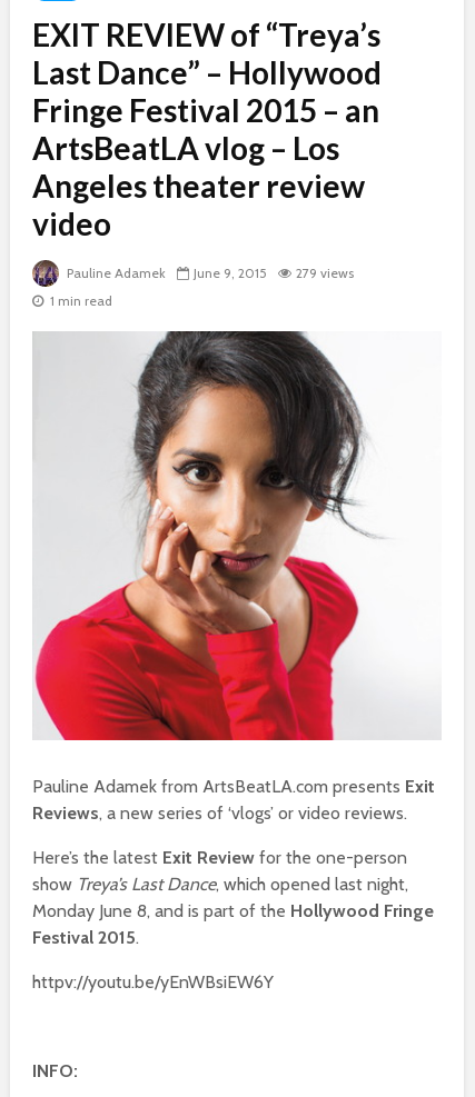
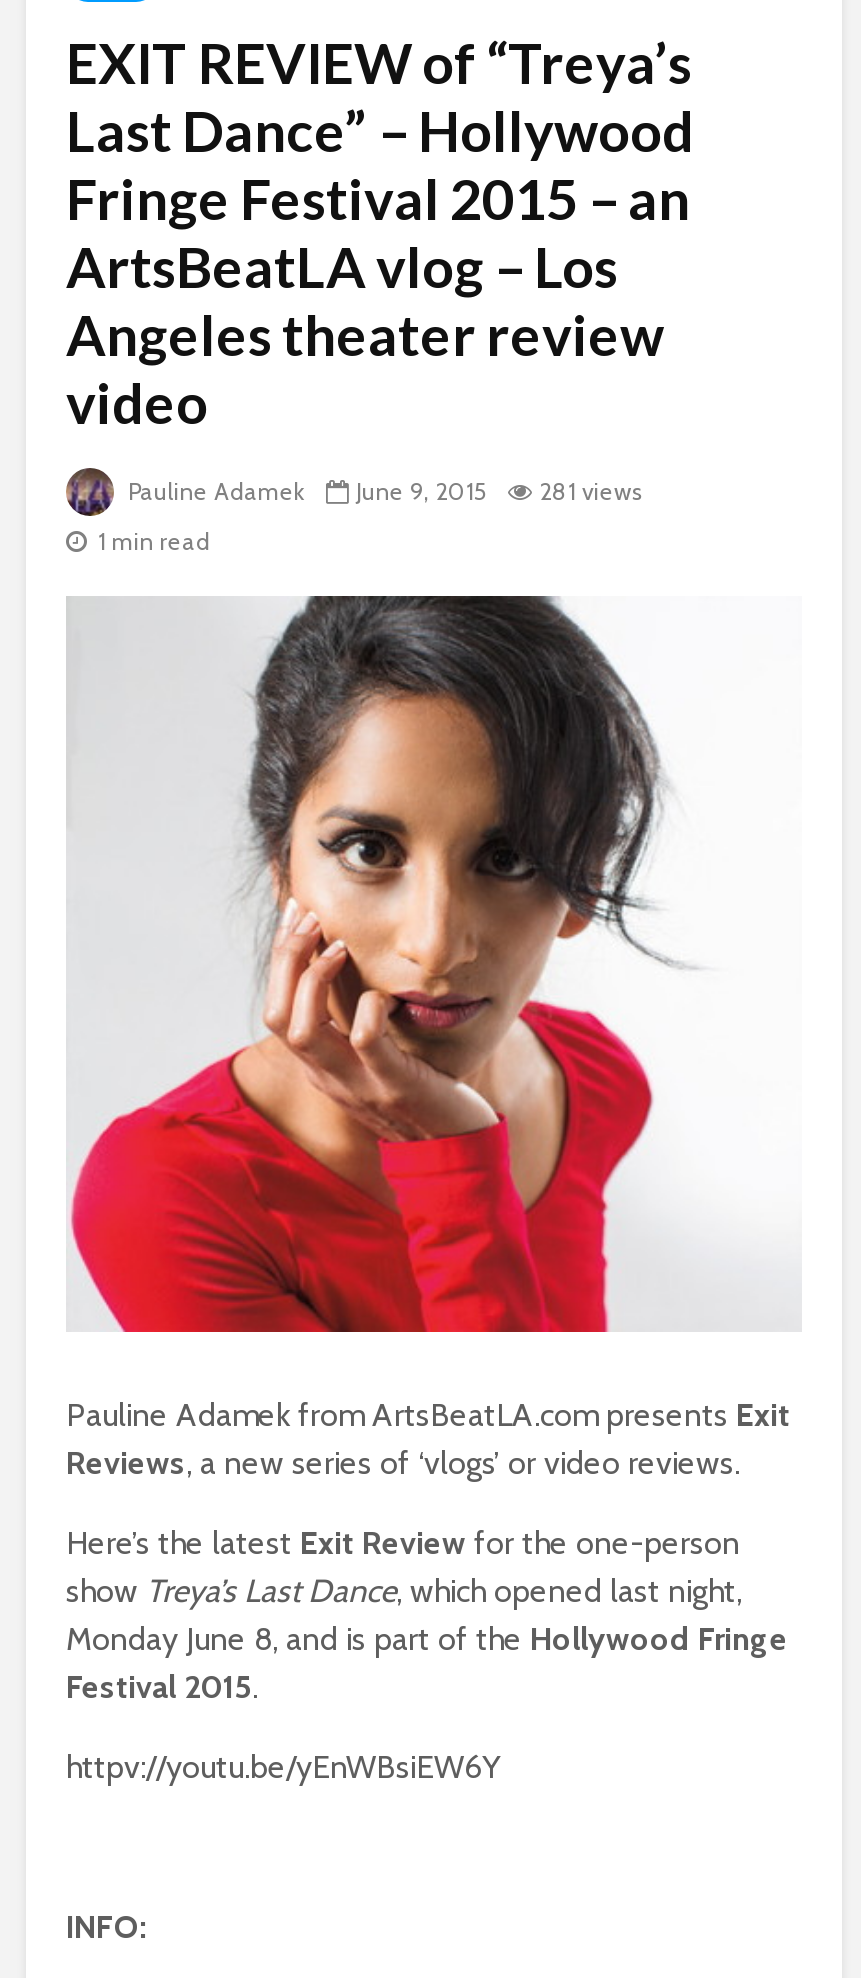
- Pauline Adamek June 9, 2015 279 views
+ Pauline Adamek June 9, 2015 281 views
